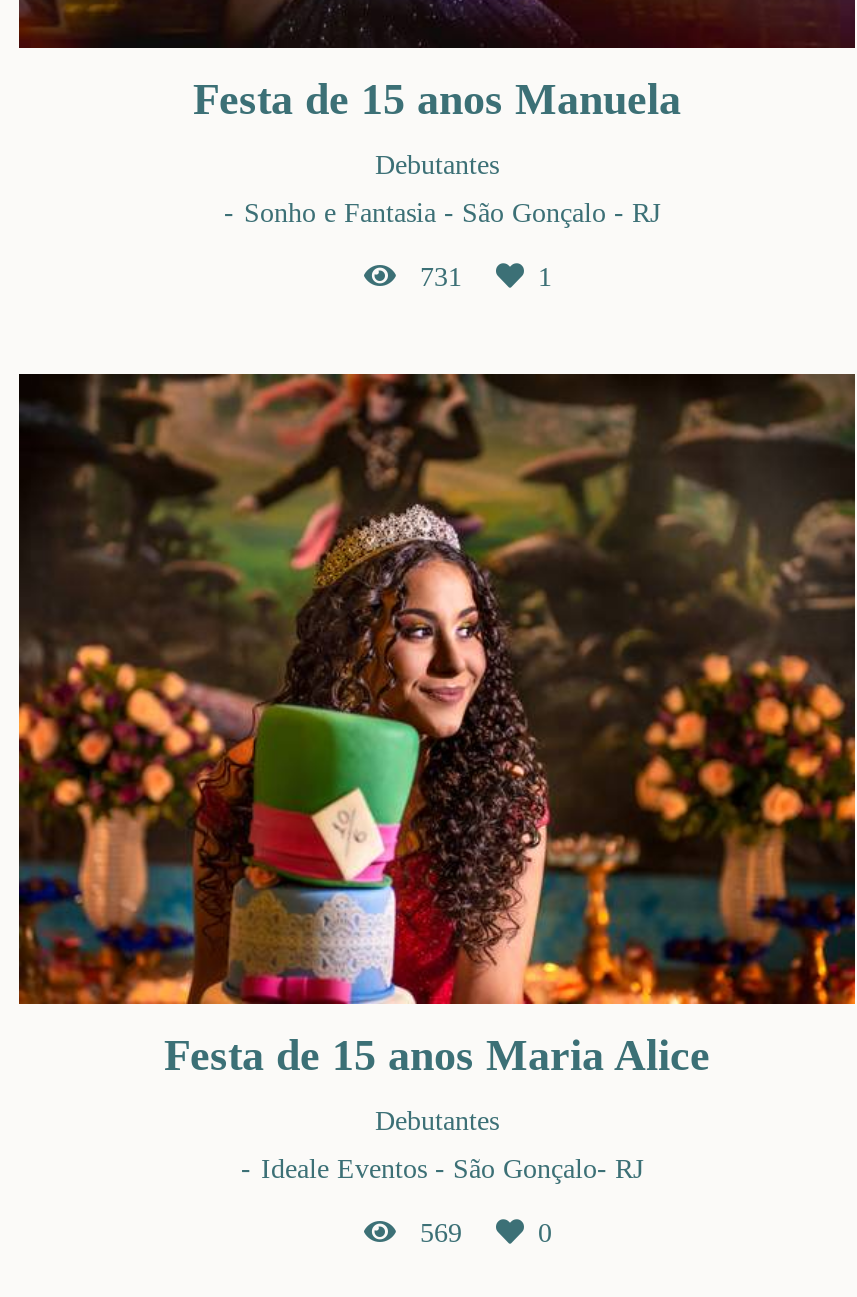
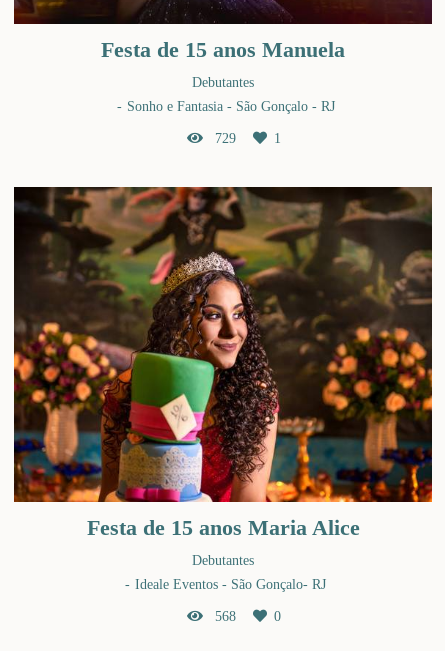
- 731
+ 729

- 569
+ 568
